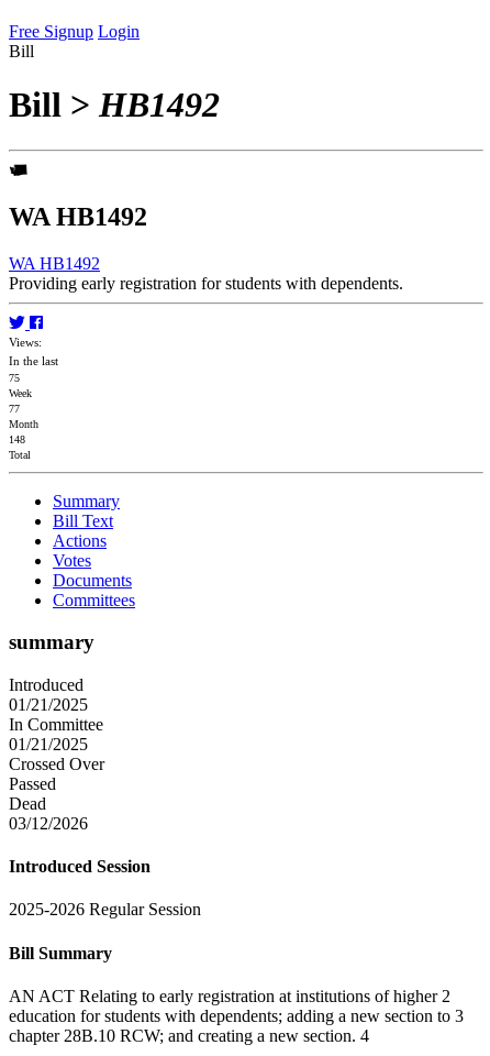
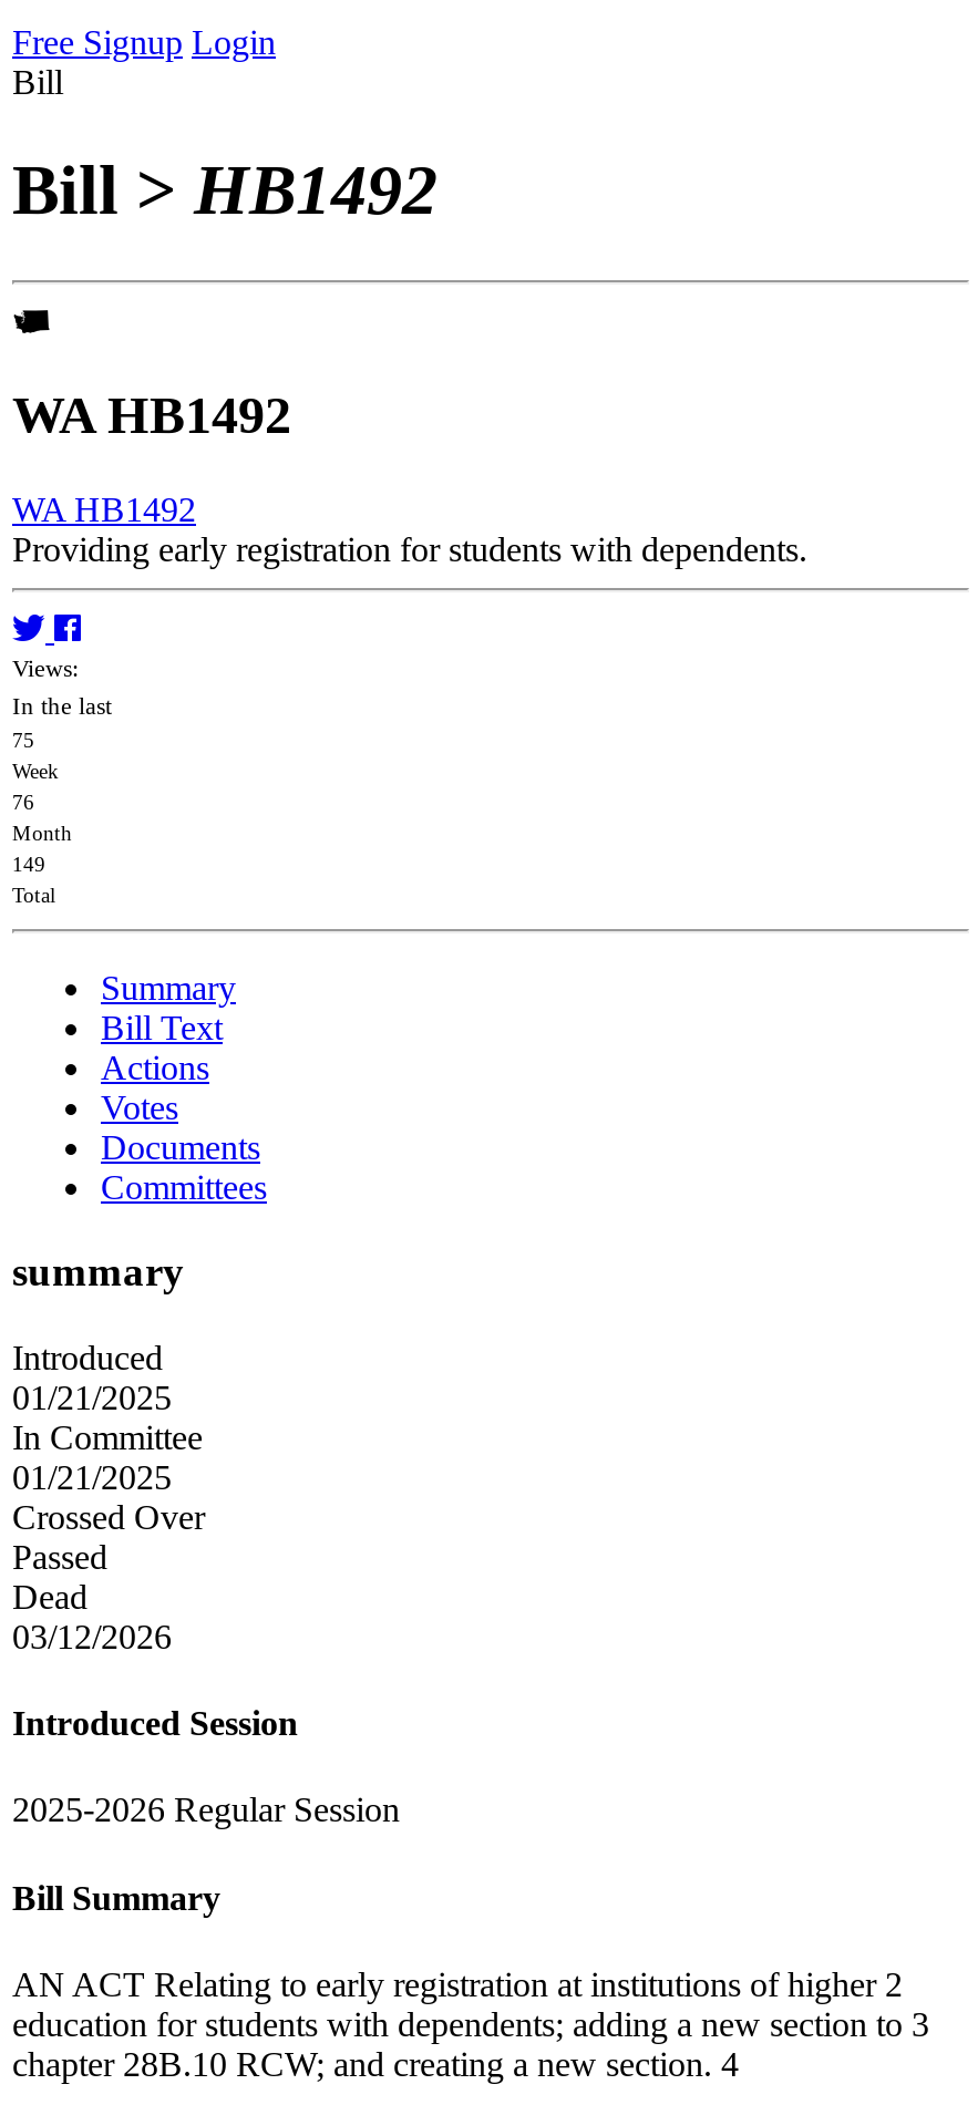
- 77
+ 76

- 148
+ 149
